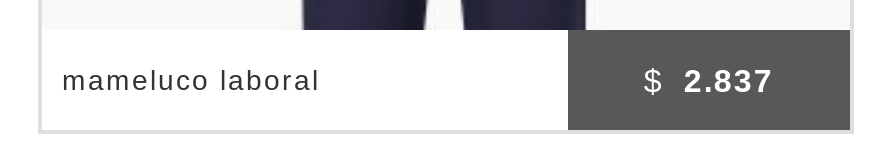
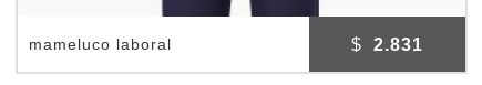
- $ 2.837
+ $ 2.831
